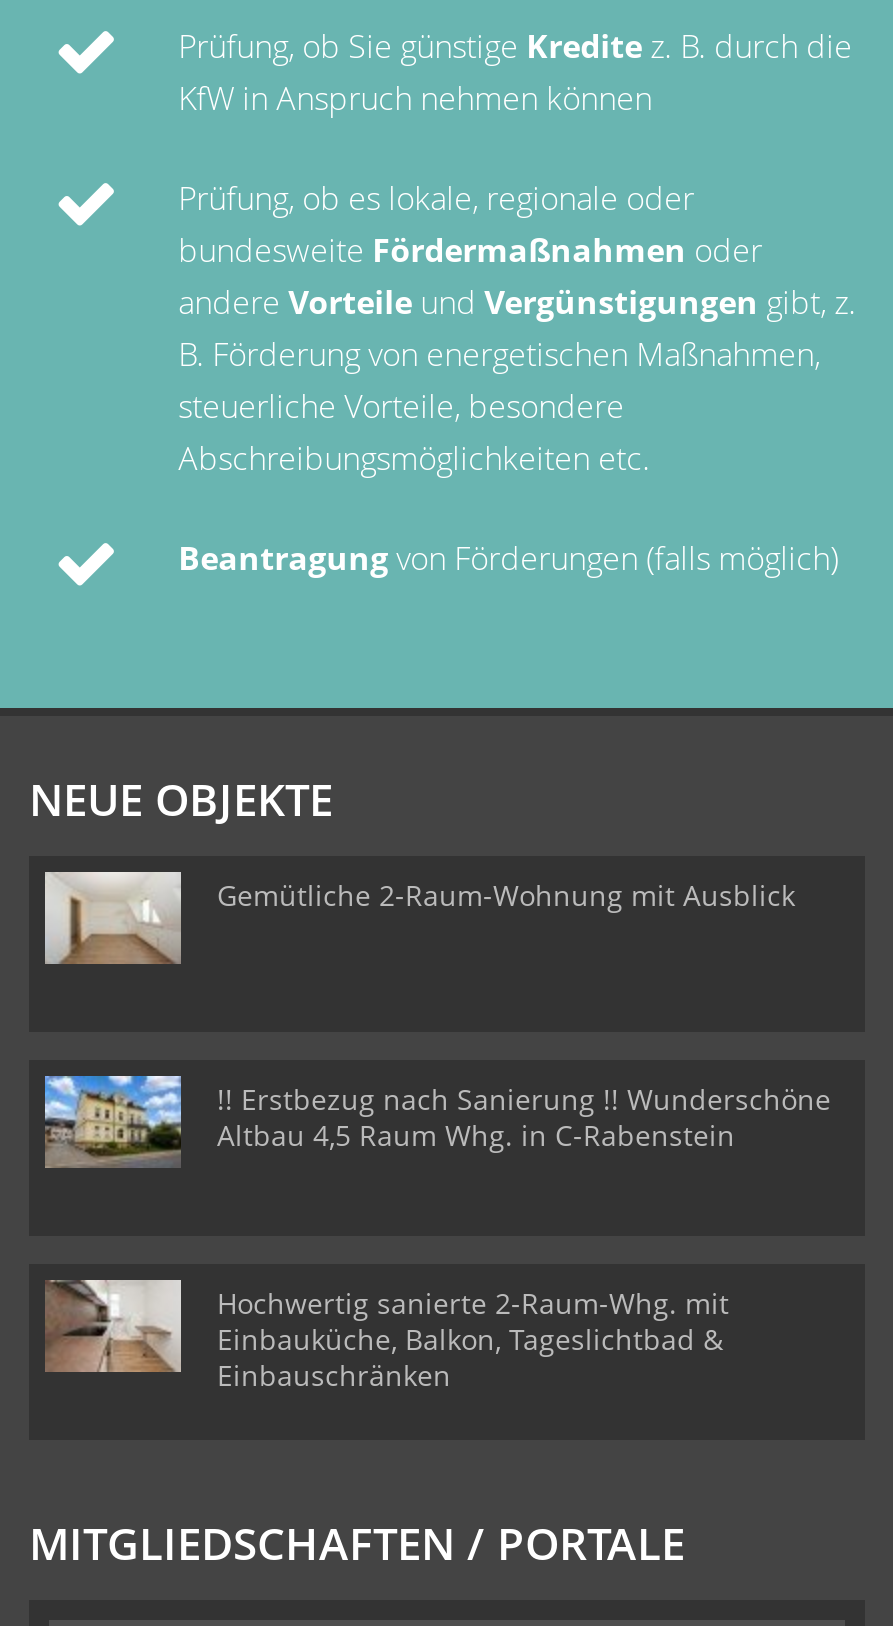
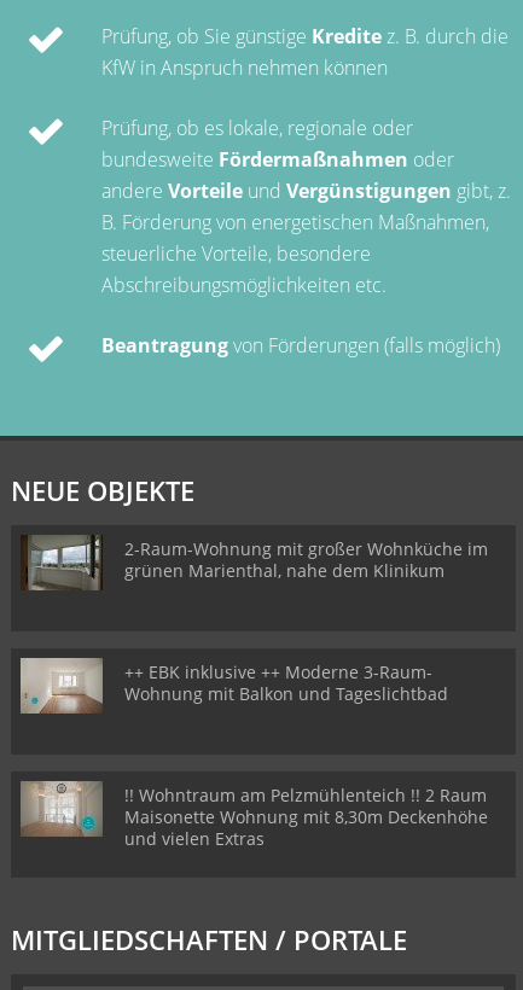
- [image]
- Gemütliche 2-Raum-Wohnung mit Ausblick
+ [image]
+ 2-Raum-Wohnung mit großer Wohnküche im
+ grünen Marienthal, nahe dem Klinikum

- [image]
- !! Erstbezug nach Sanierung !! Wunderschöne
- Altbau 4,5 Raum Whg. in C-Rabenstein
+ [image]
+ ++ EBK inklusive ++ Moderne 3-Raum-
+ Wohnung mit Balkon und Tageslichtbad

- [image]
- Hochwertig sanierte 2-Raum-Whg. mit
- Einbauküche, Balkon, Tageslichtbad &
- Einbauschränken
+ [image]
+ !! Wohntraum am Pelzmühlenteich !! 2 Raum
+ Maisonette Wohnung mit 8,30m Deckenhöhe
+ und vielen Extras
